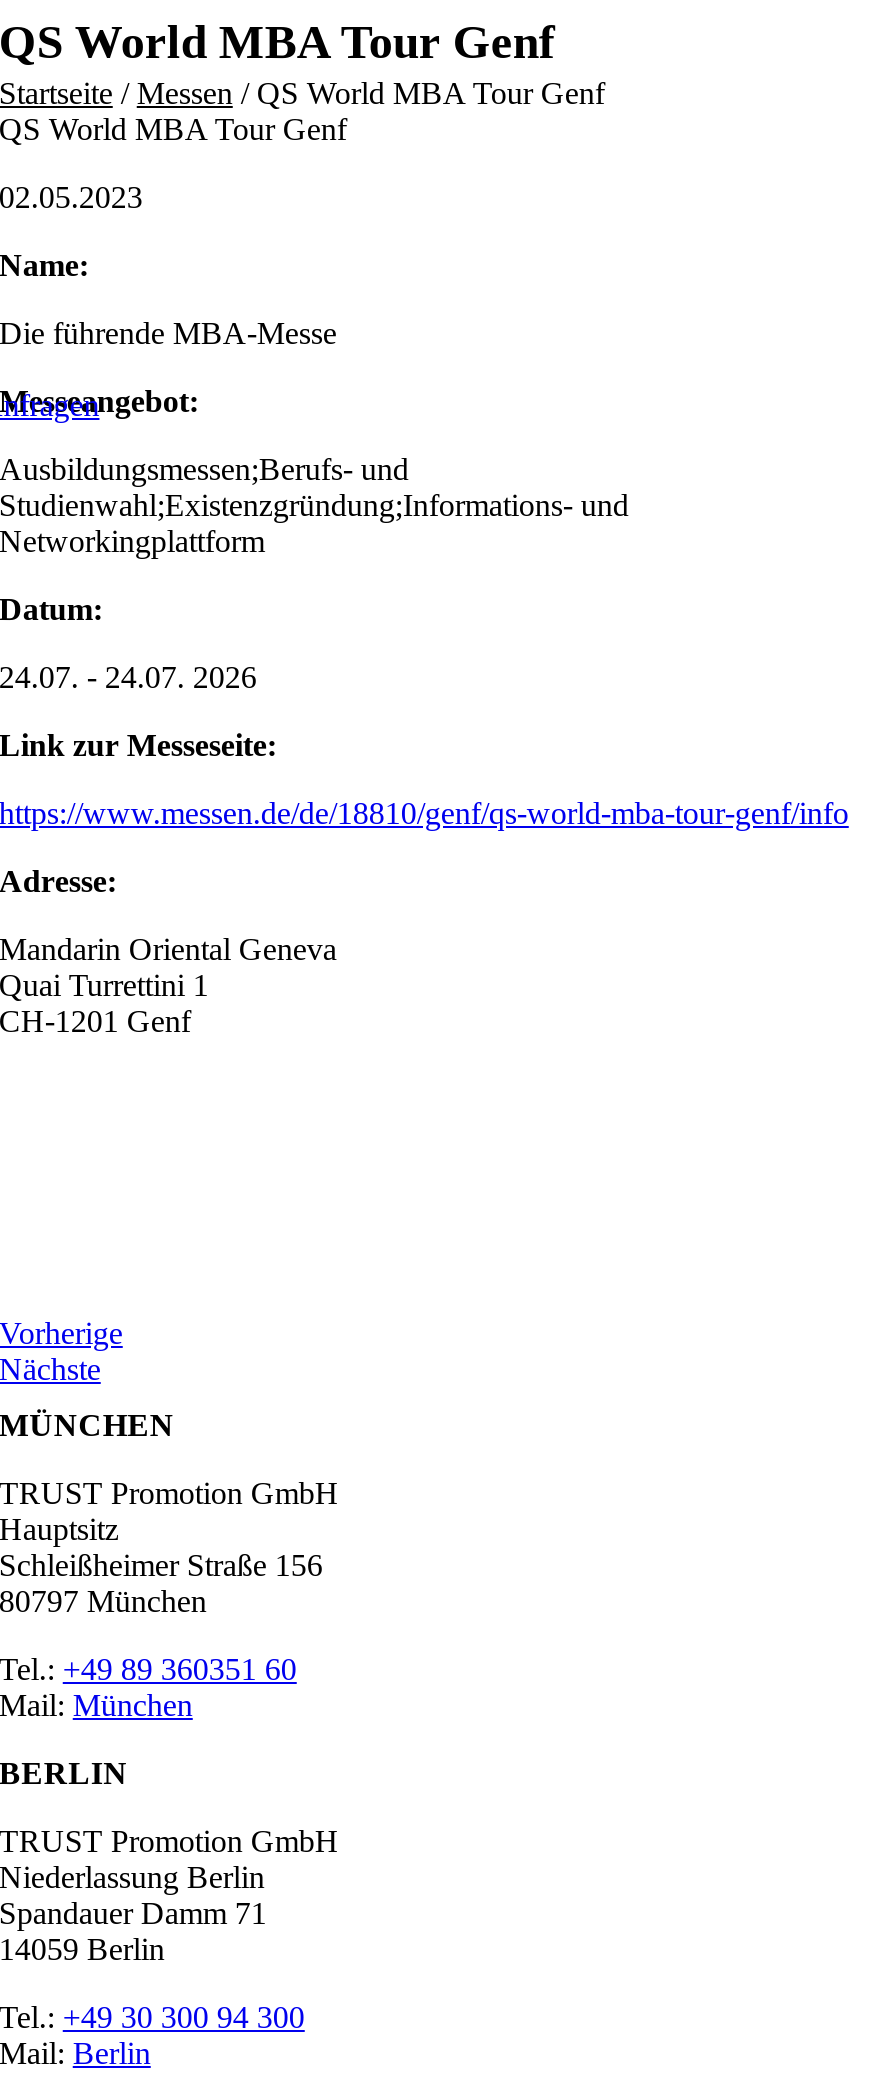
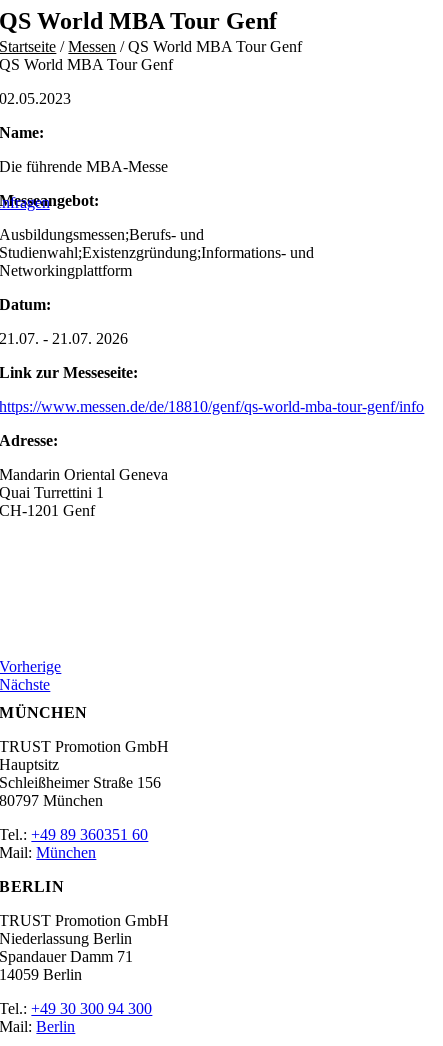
- 24.07. - 24.07. 2026
+ 21.07. - 21.07. 2026
